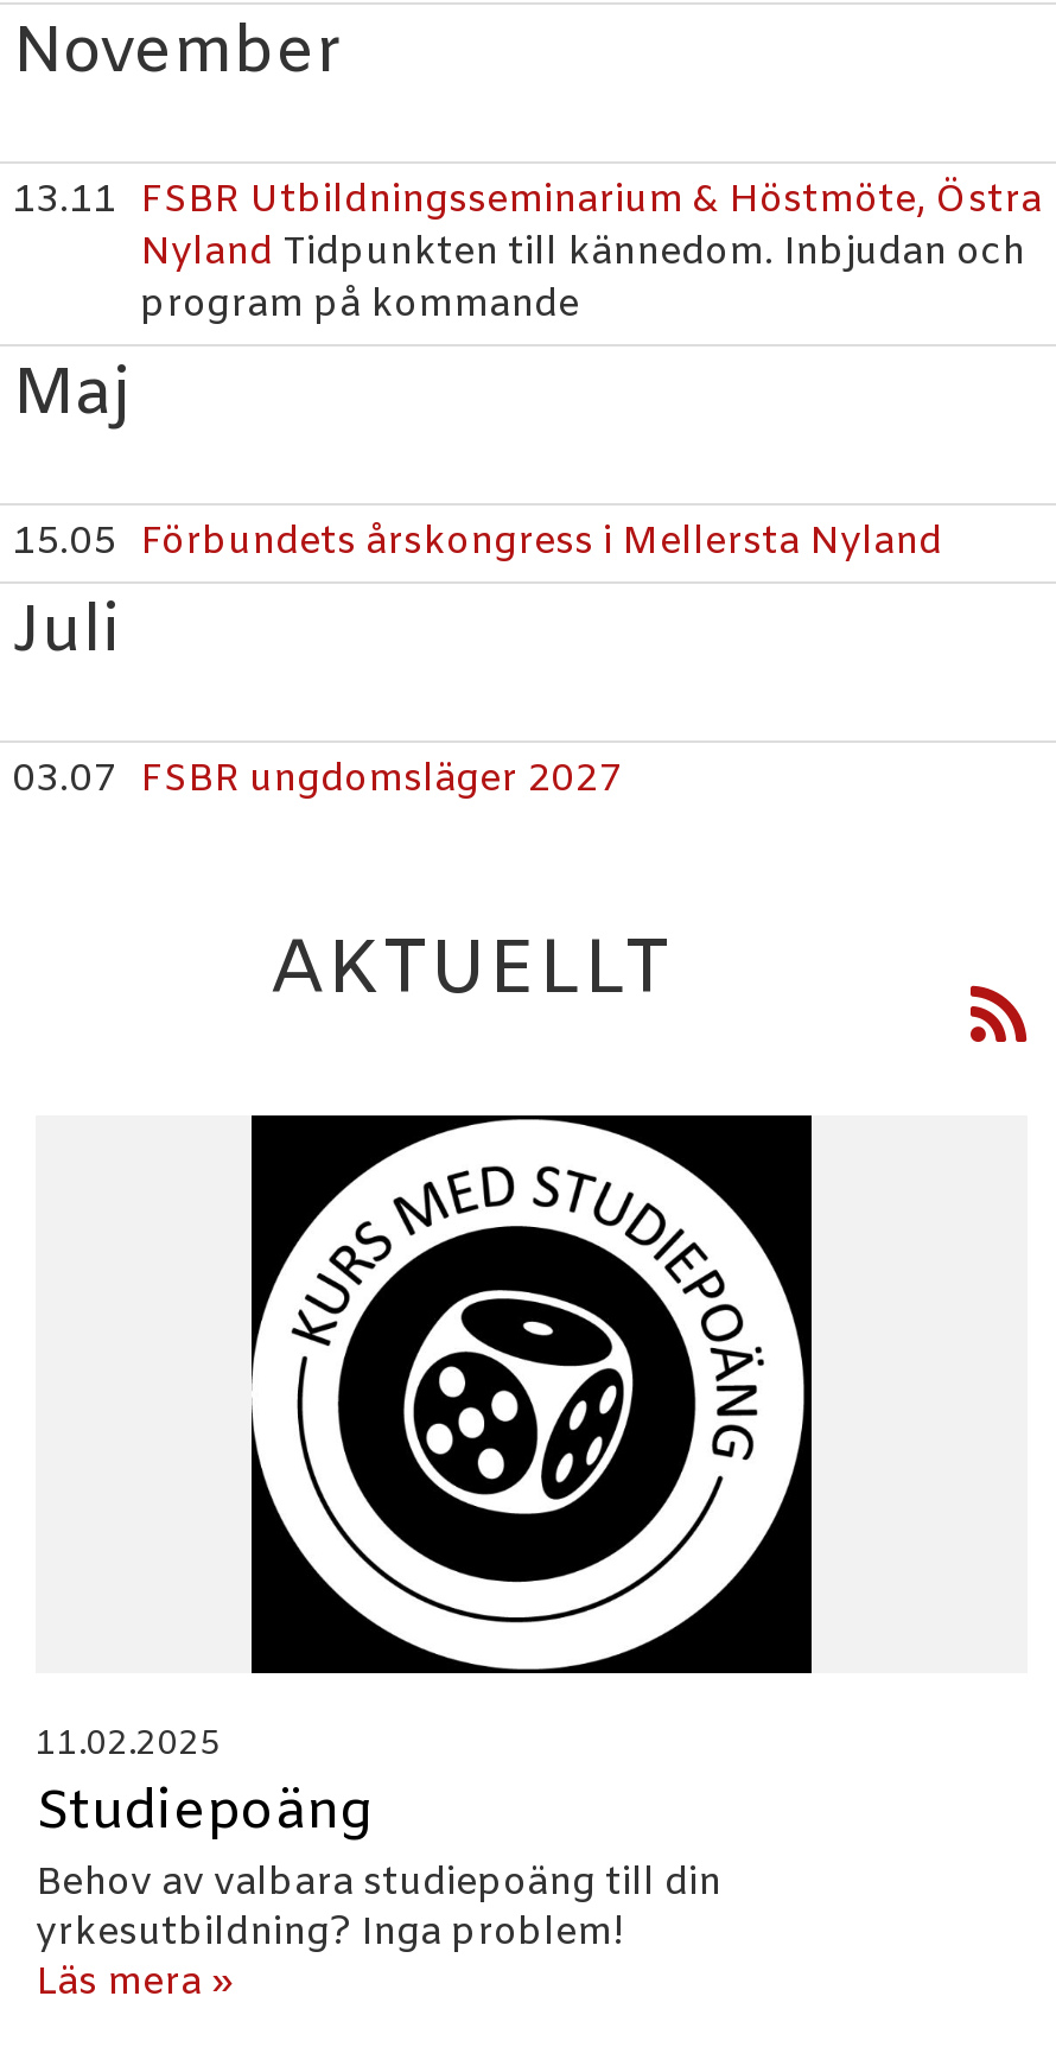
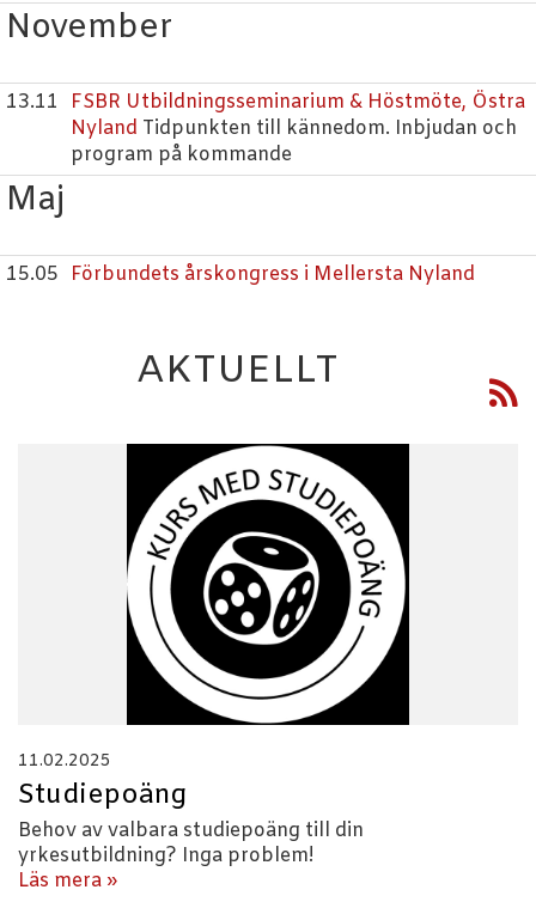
- Juli
- 03.07 FSBR ungdomsläger 2027
